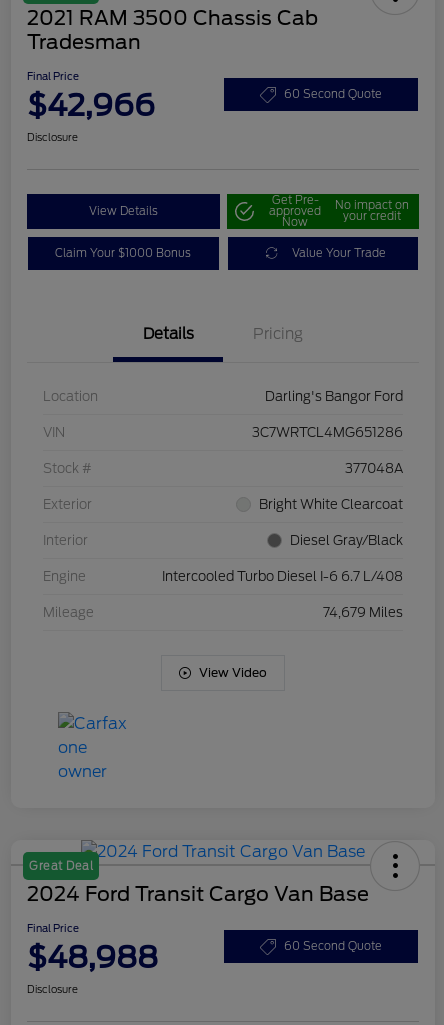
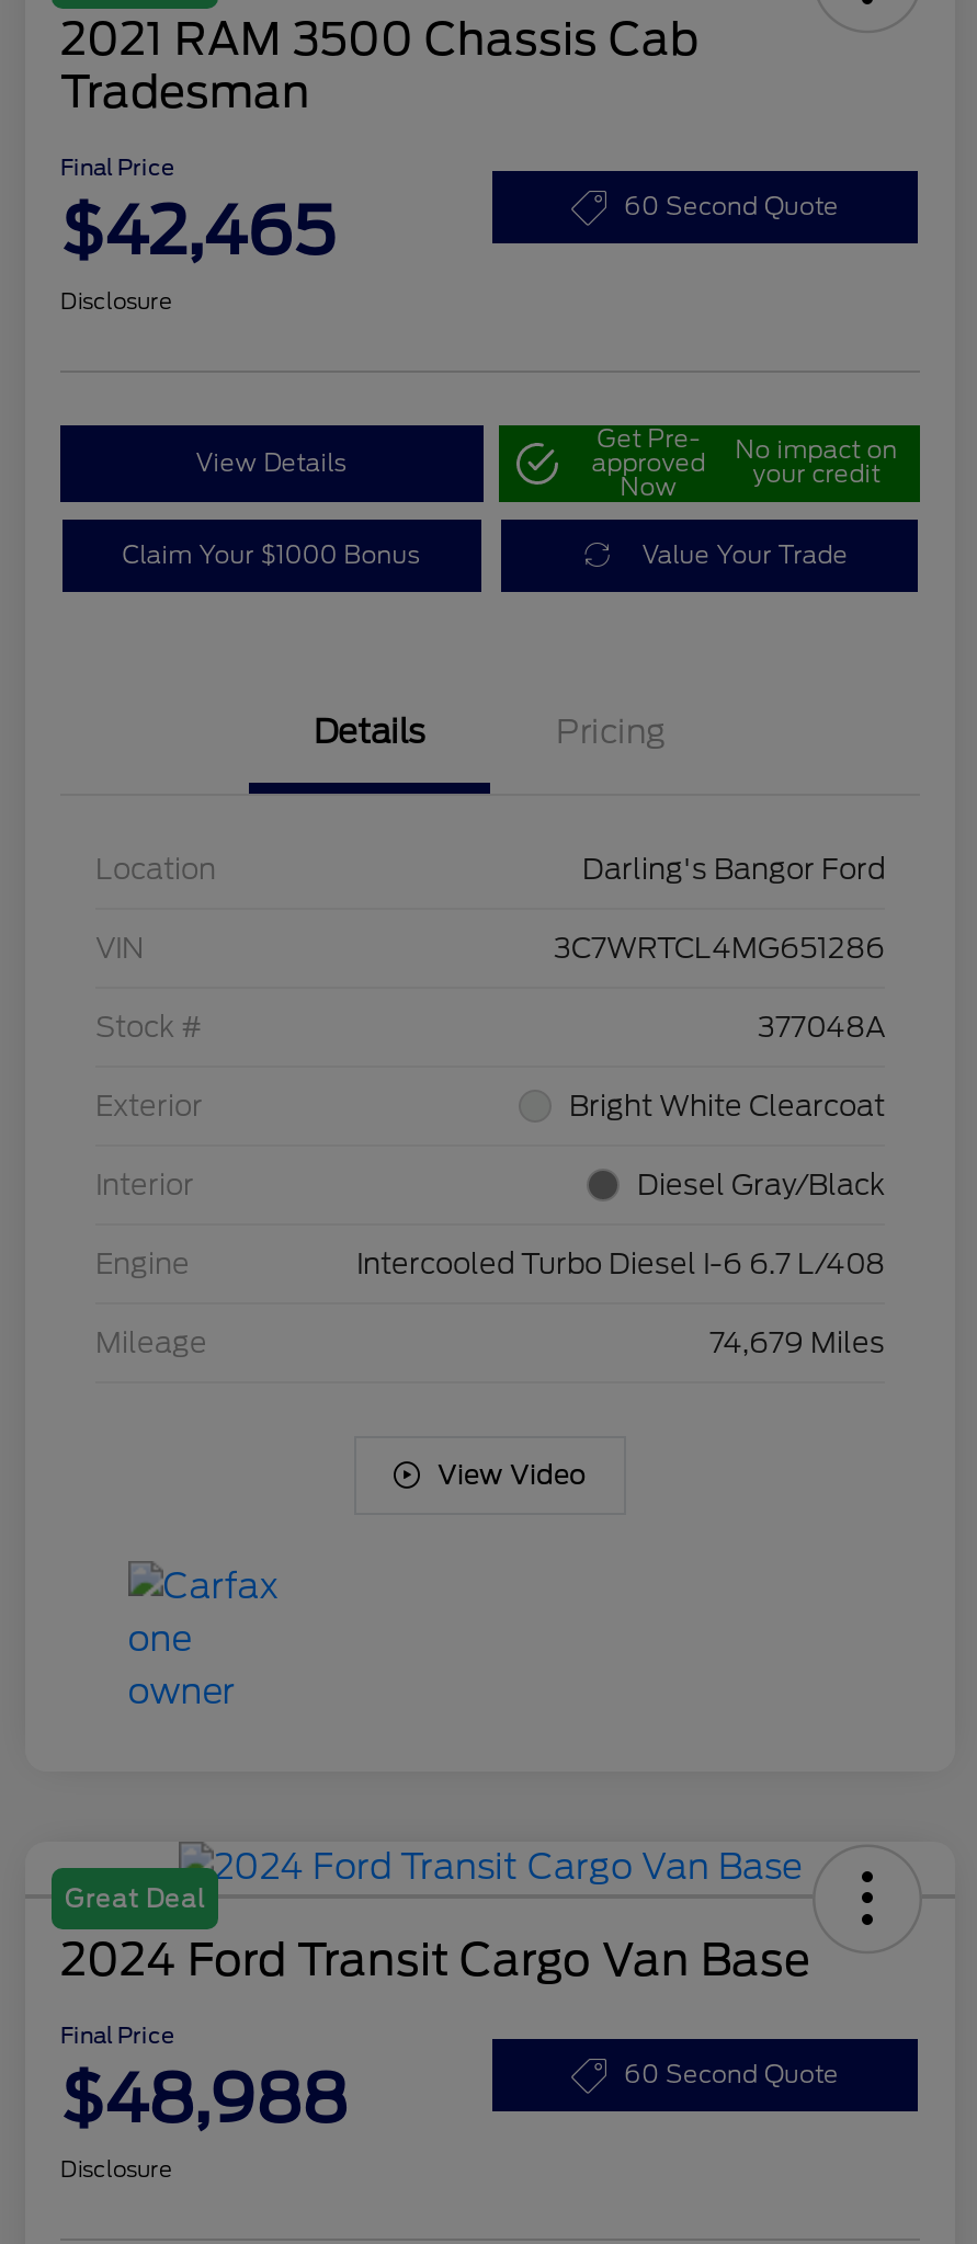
- $42,966
+ $42,465
